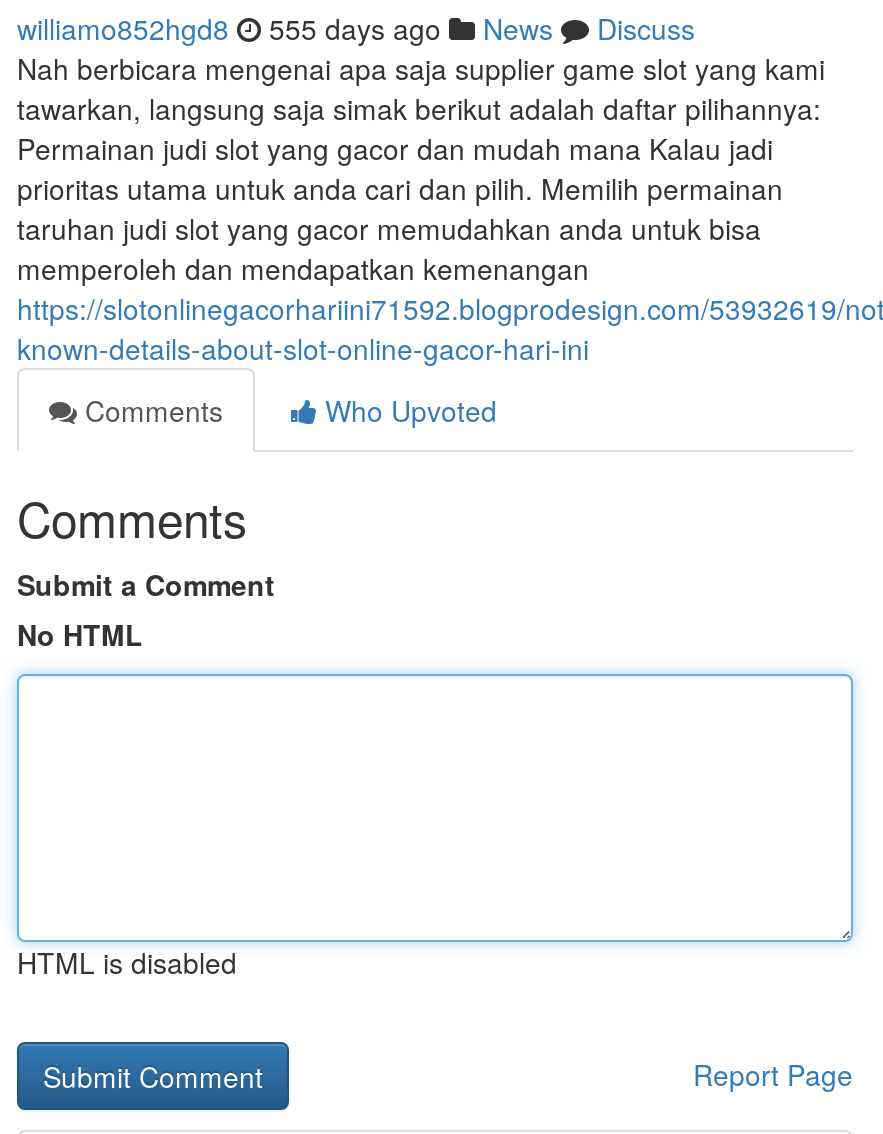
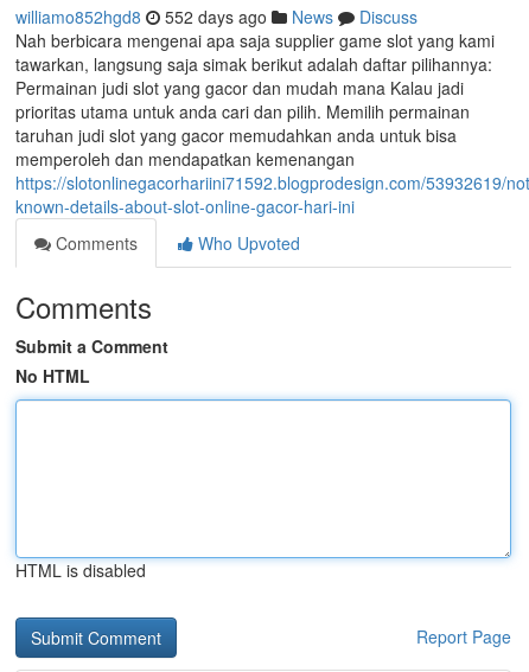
- williamo852hgd8 555 days ago News Discuss
+ williamo852hgd8 552 days ago News Discuss
